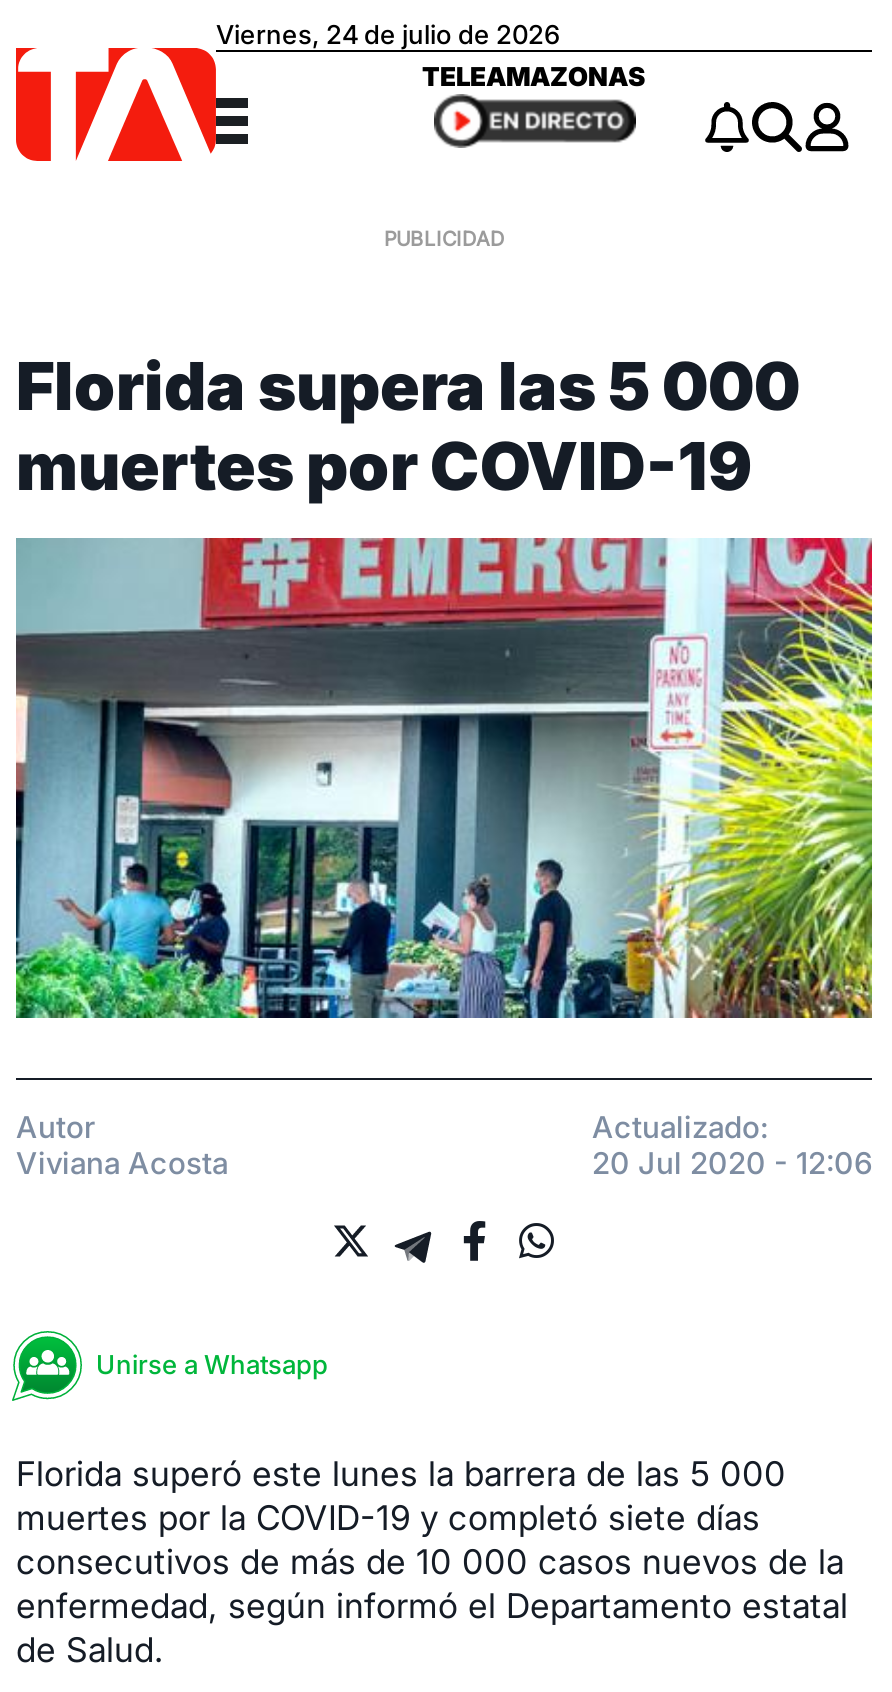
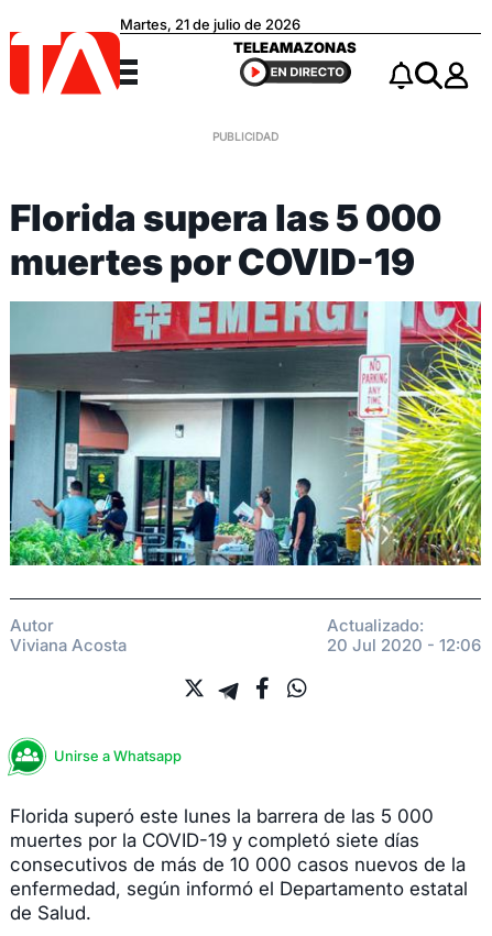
- Viernes, 24 de julio de 2026
+ Martes, 21 de julio de 2026
